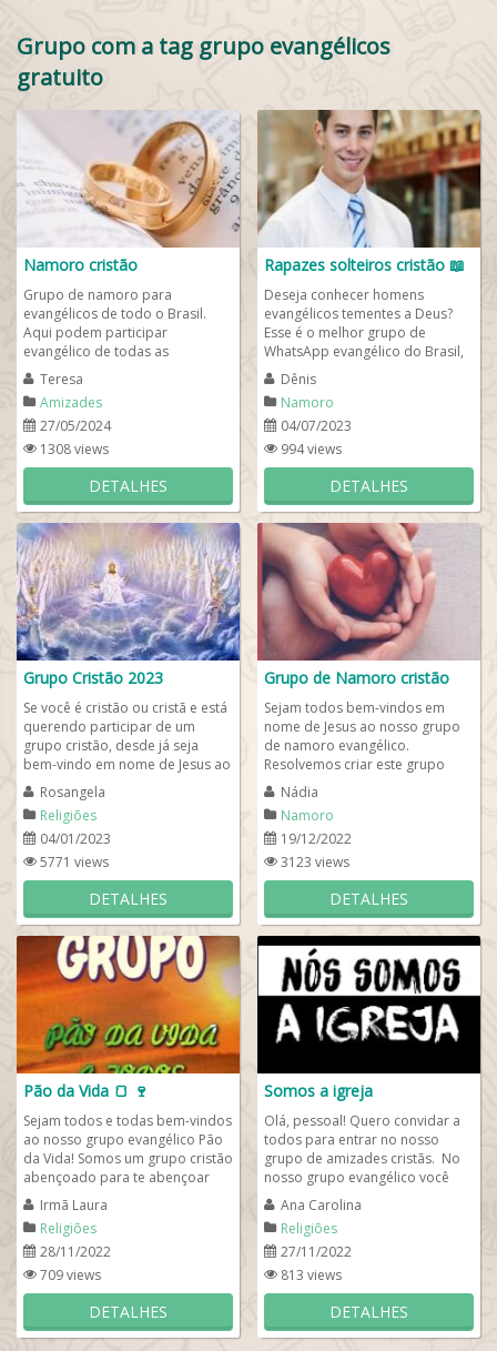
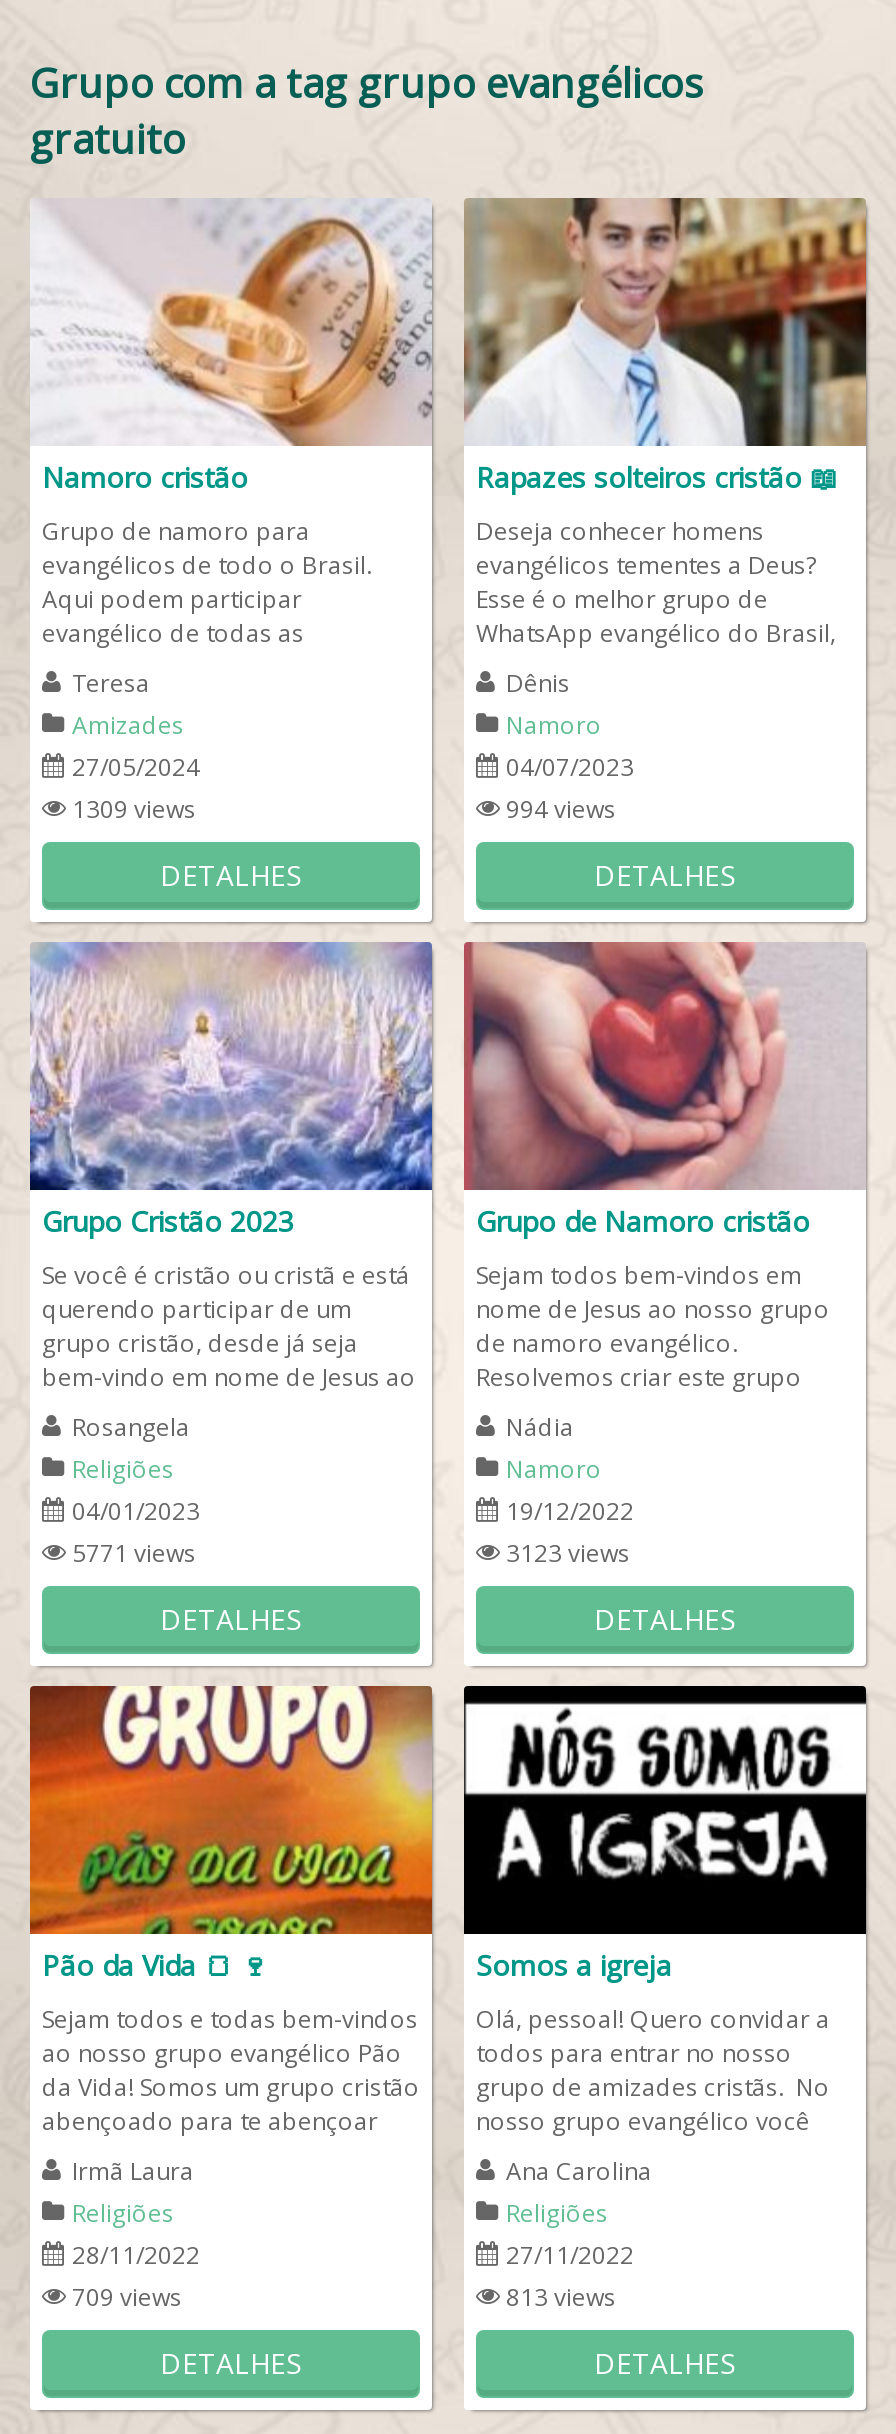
- 1308 views
+ 1309 views
